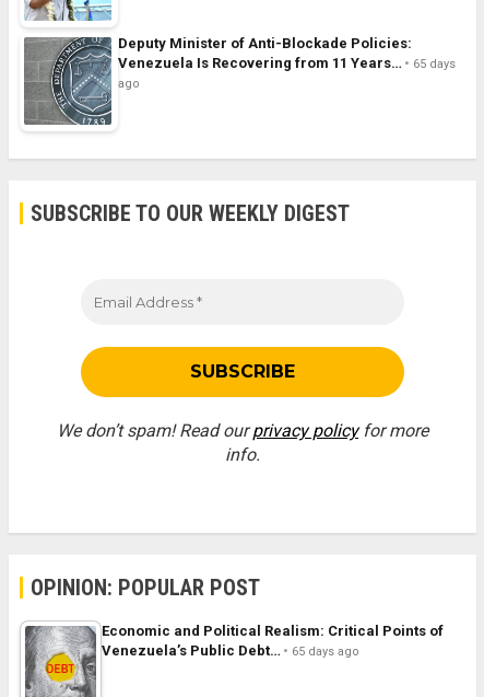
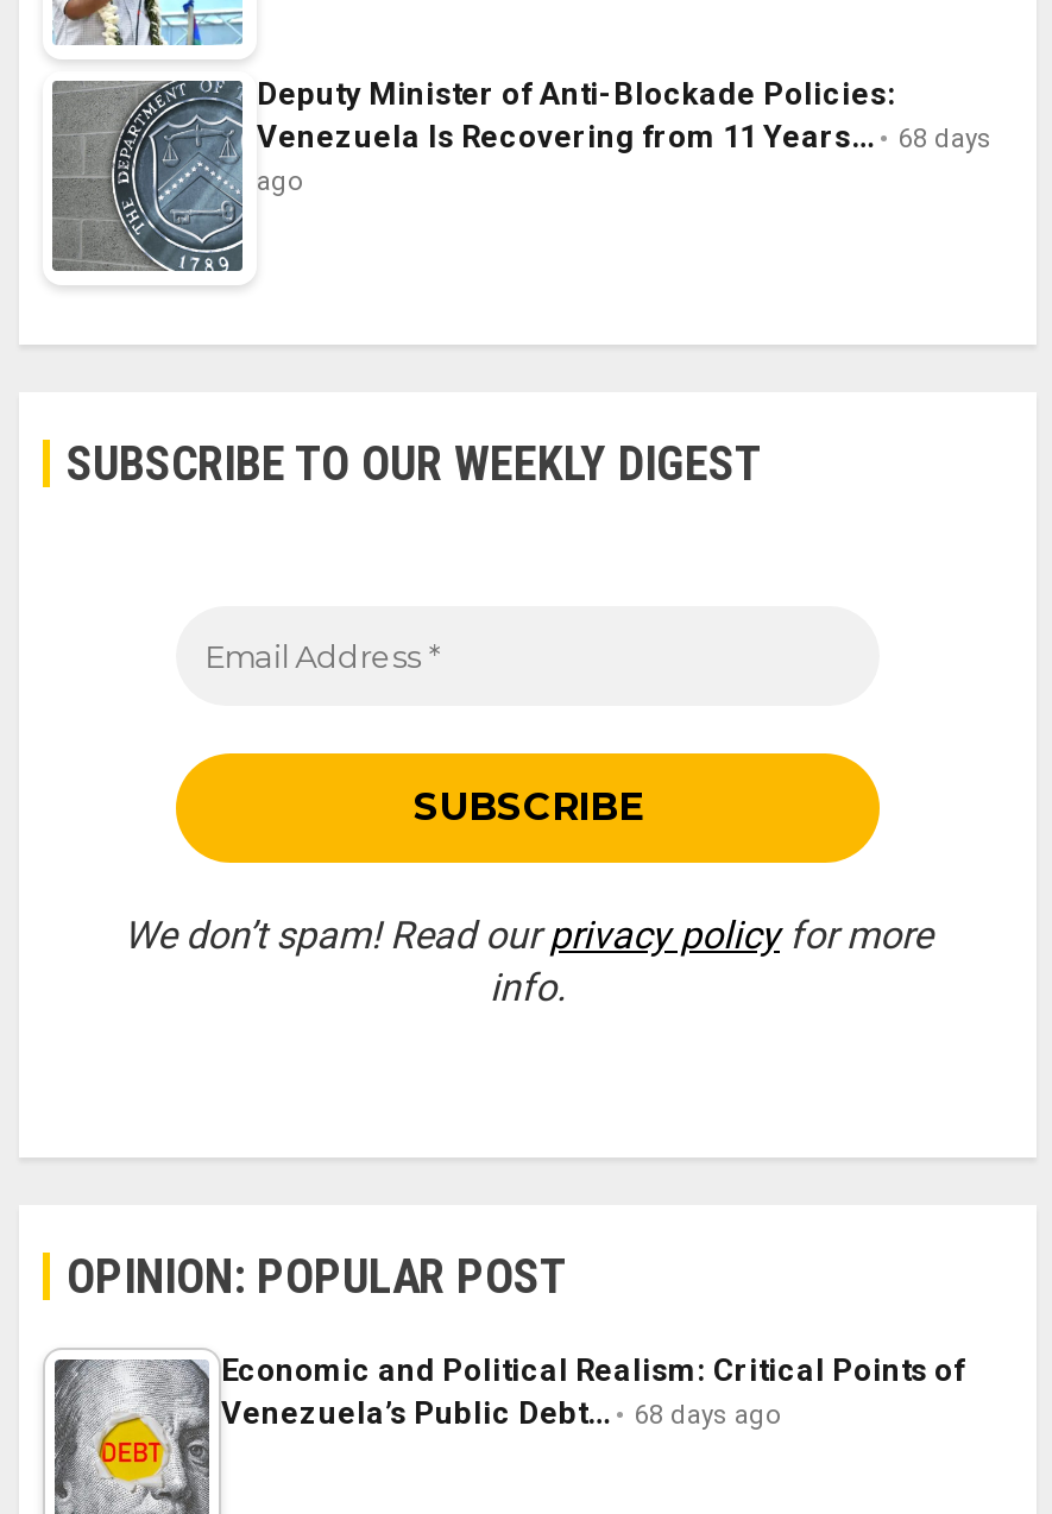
- Venezuela Is Recovering from 11 Years… 65 days
+ Venezuela Is Recovering from 11 Years… 68 days

- Venezuela’s Public Debt… 65 days ago
+ Venezuela’s Public Debt… 68 days ago
